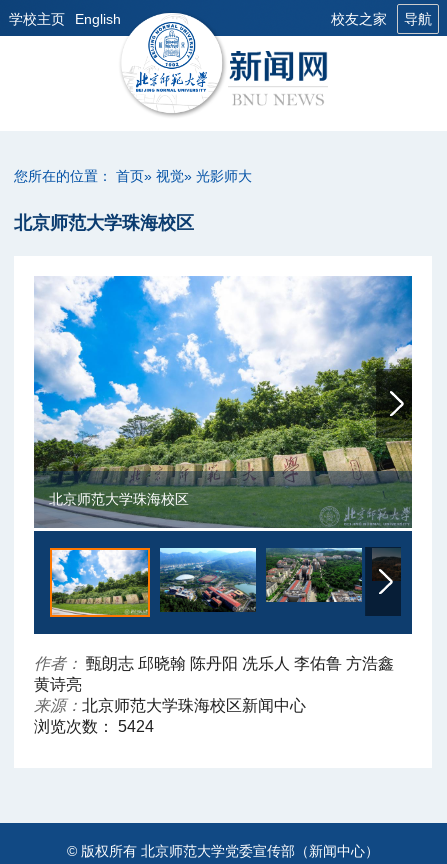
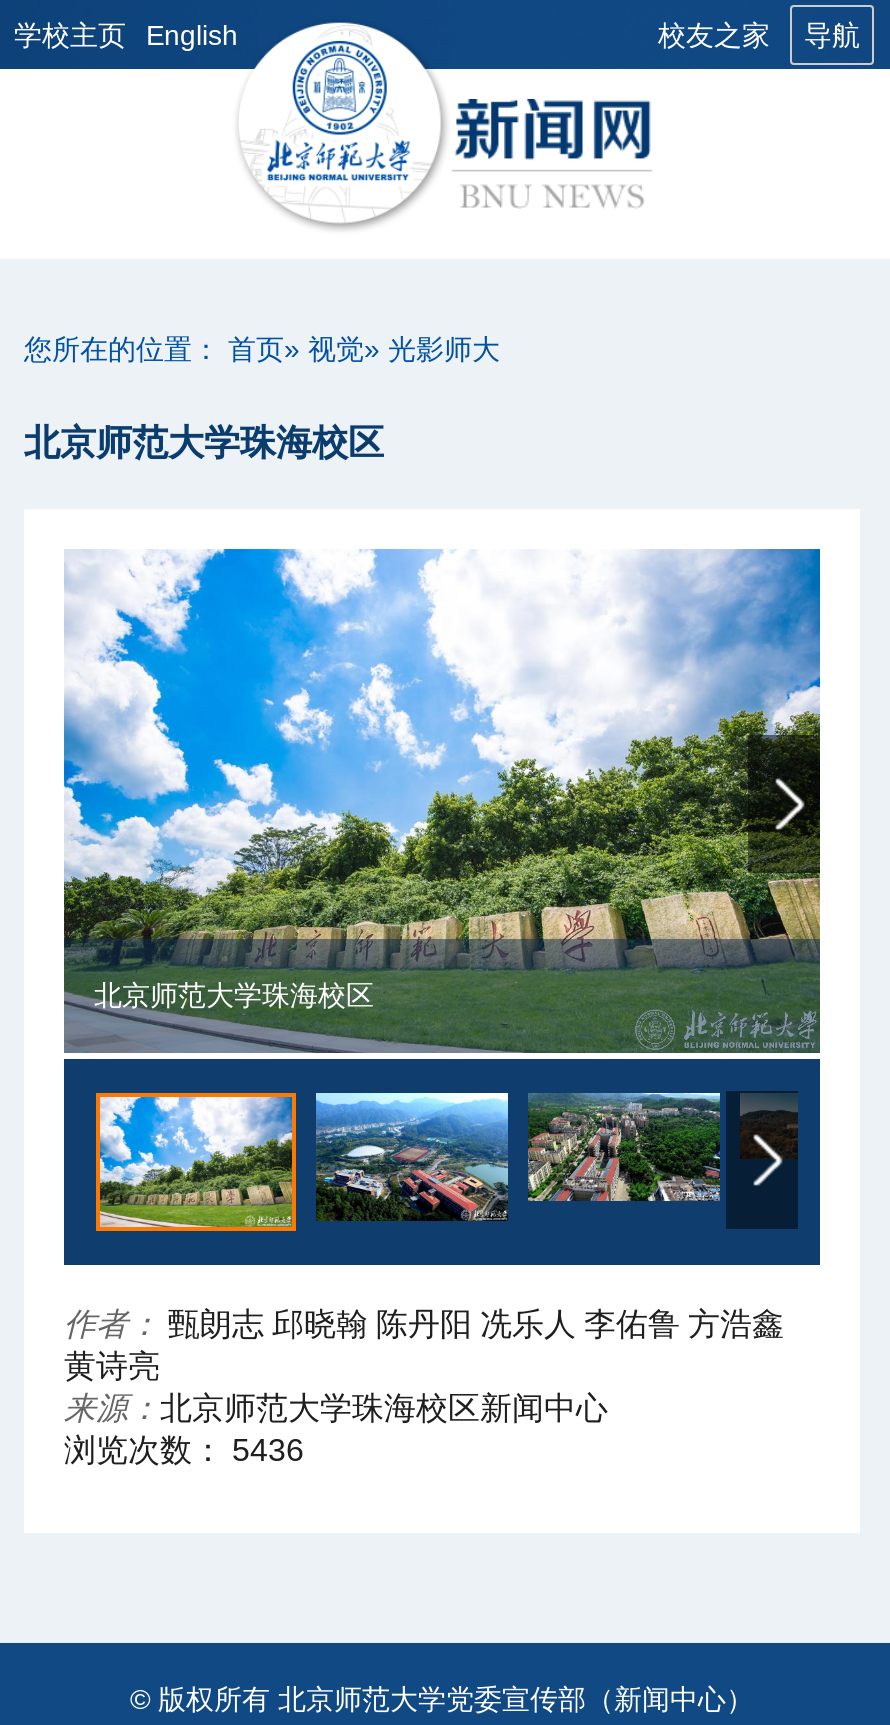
- 浏览次数：5424
+ 浏览次数：5436
